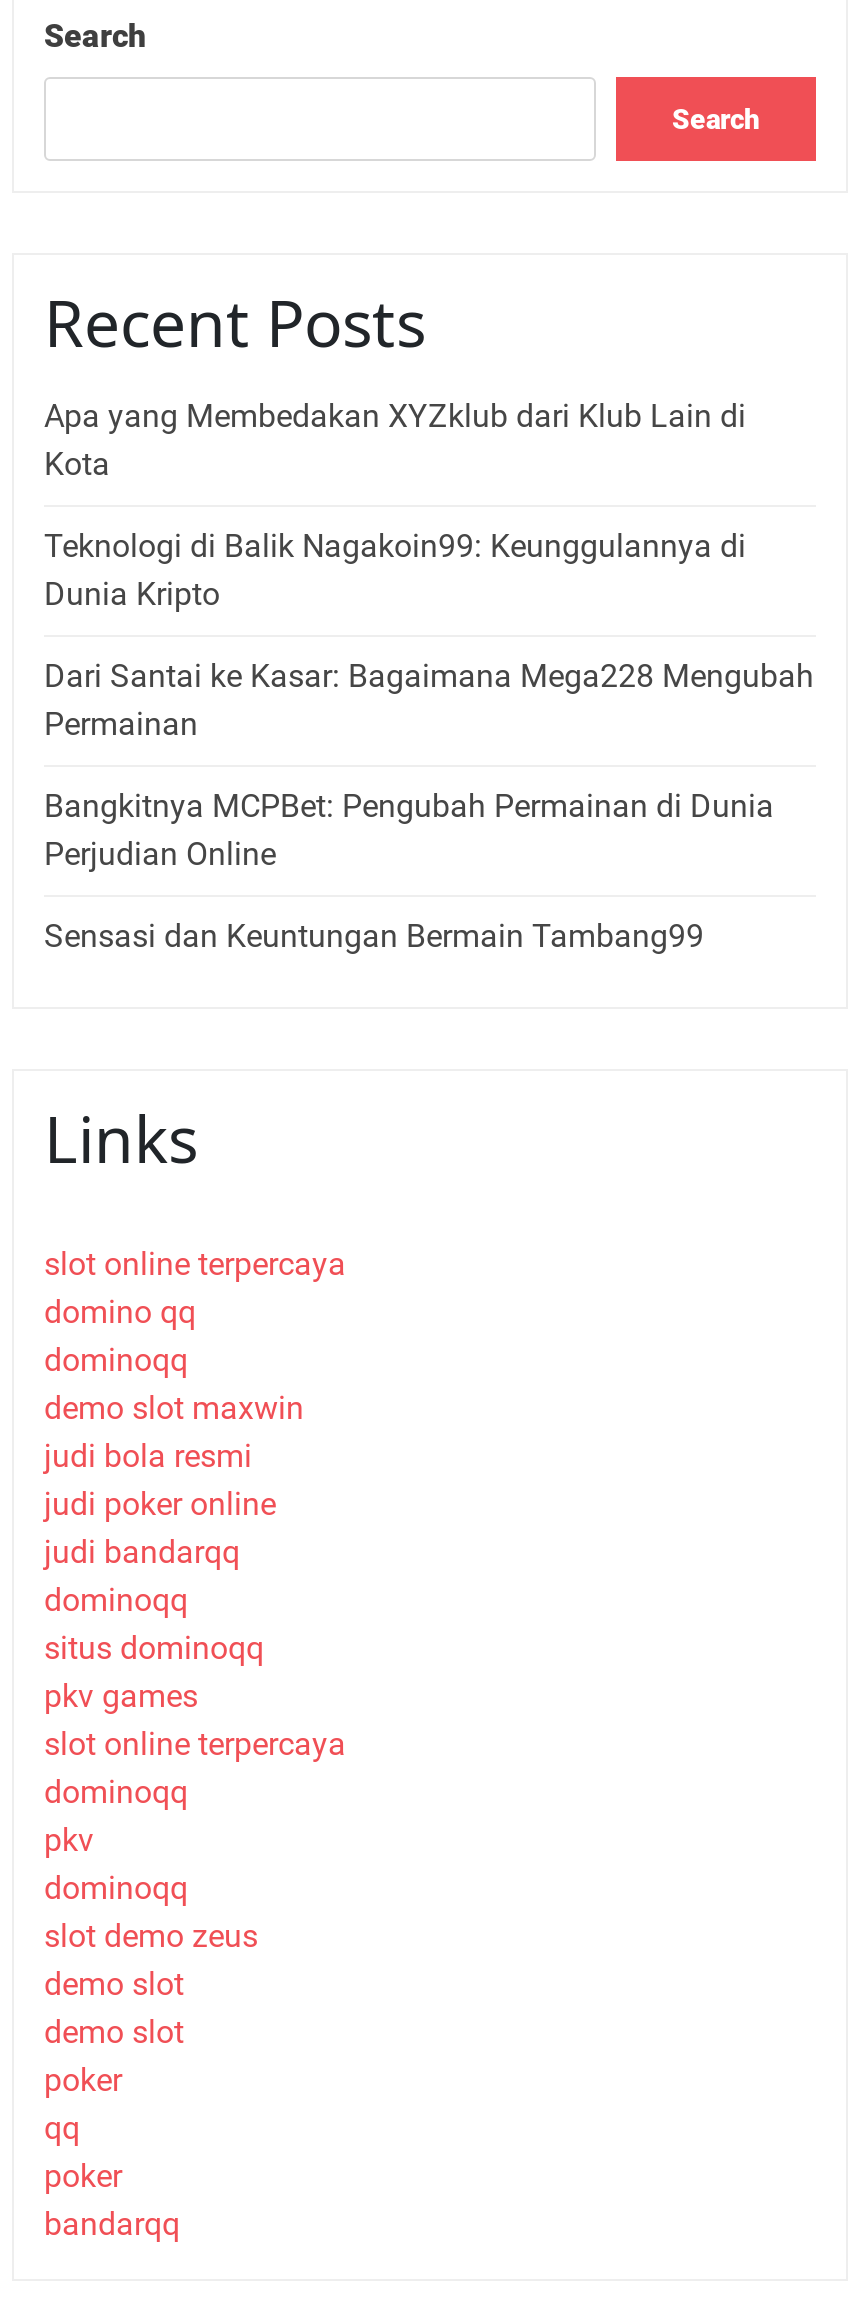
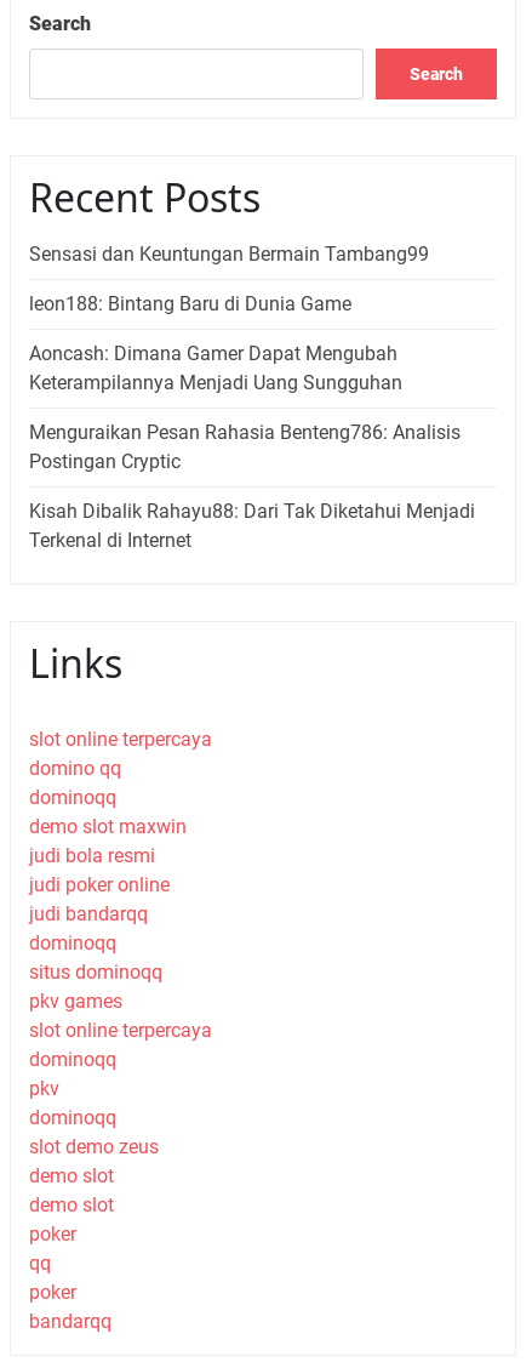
- Apa yang Membedakan XYZklub dari Klub Lain di
- Kota
- Teknologi di Balik Nagakoin99: Keunggulannya di
- Dunia Kripto
- Dari Santai ke Kasar: Bagaimana Mega228 Mengubah
- Permainan
- Bangkitnya MCPBet: Pengubah Permainan di Dunia
- Perjudian Online

moved up: Sensasi dan Keuntungan Bermain Tambang99

+ leon188: Bintang Baru di Dunia Game
+ Aoncash: Dimana Gamer Dapat Mengubah
+ Keterampilannya Menjadi Uang Sungguhan
+ Menguraikan Pesan Rahasia Benteng786: Analisis
+ Postingan Cryptic
+ Kisah Dibalik Rahayu88: Dari Tak Diketahui Menjadi
+ Terkenal di Internet
